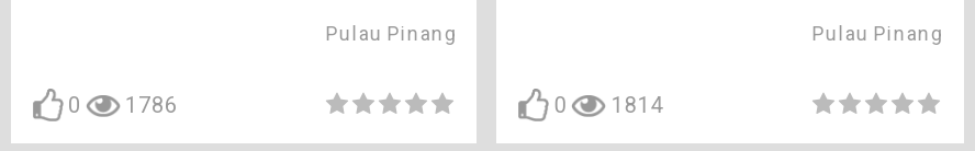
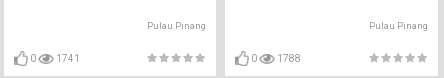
- 0 1786
+ 0 1741

- 0 1814
+ 0 1788
